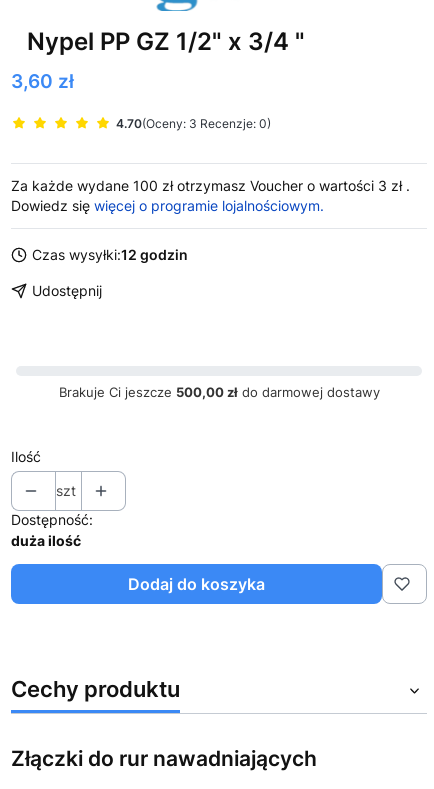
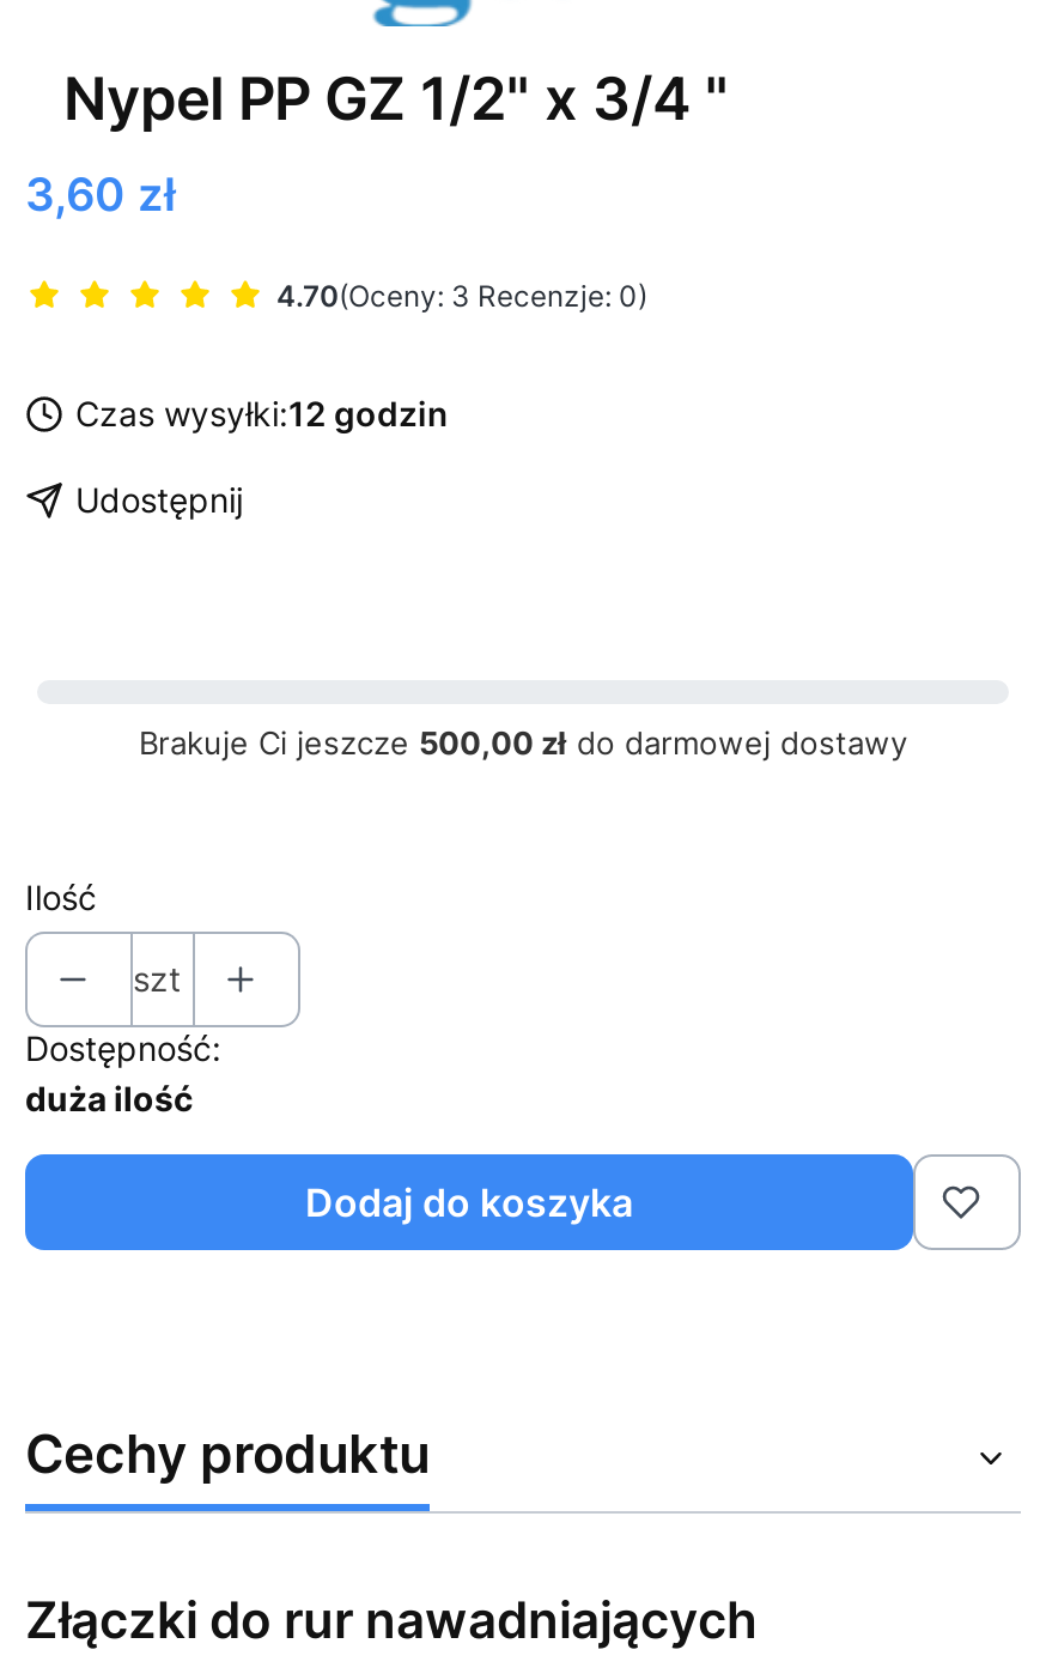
- Za każde wydane 100 zł otrzymasz Voucher o wartości 3 zł.
- Dowiedz się więcej o programie lojalnościowym.
